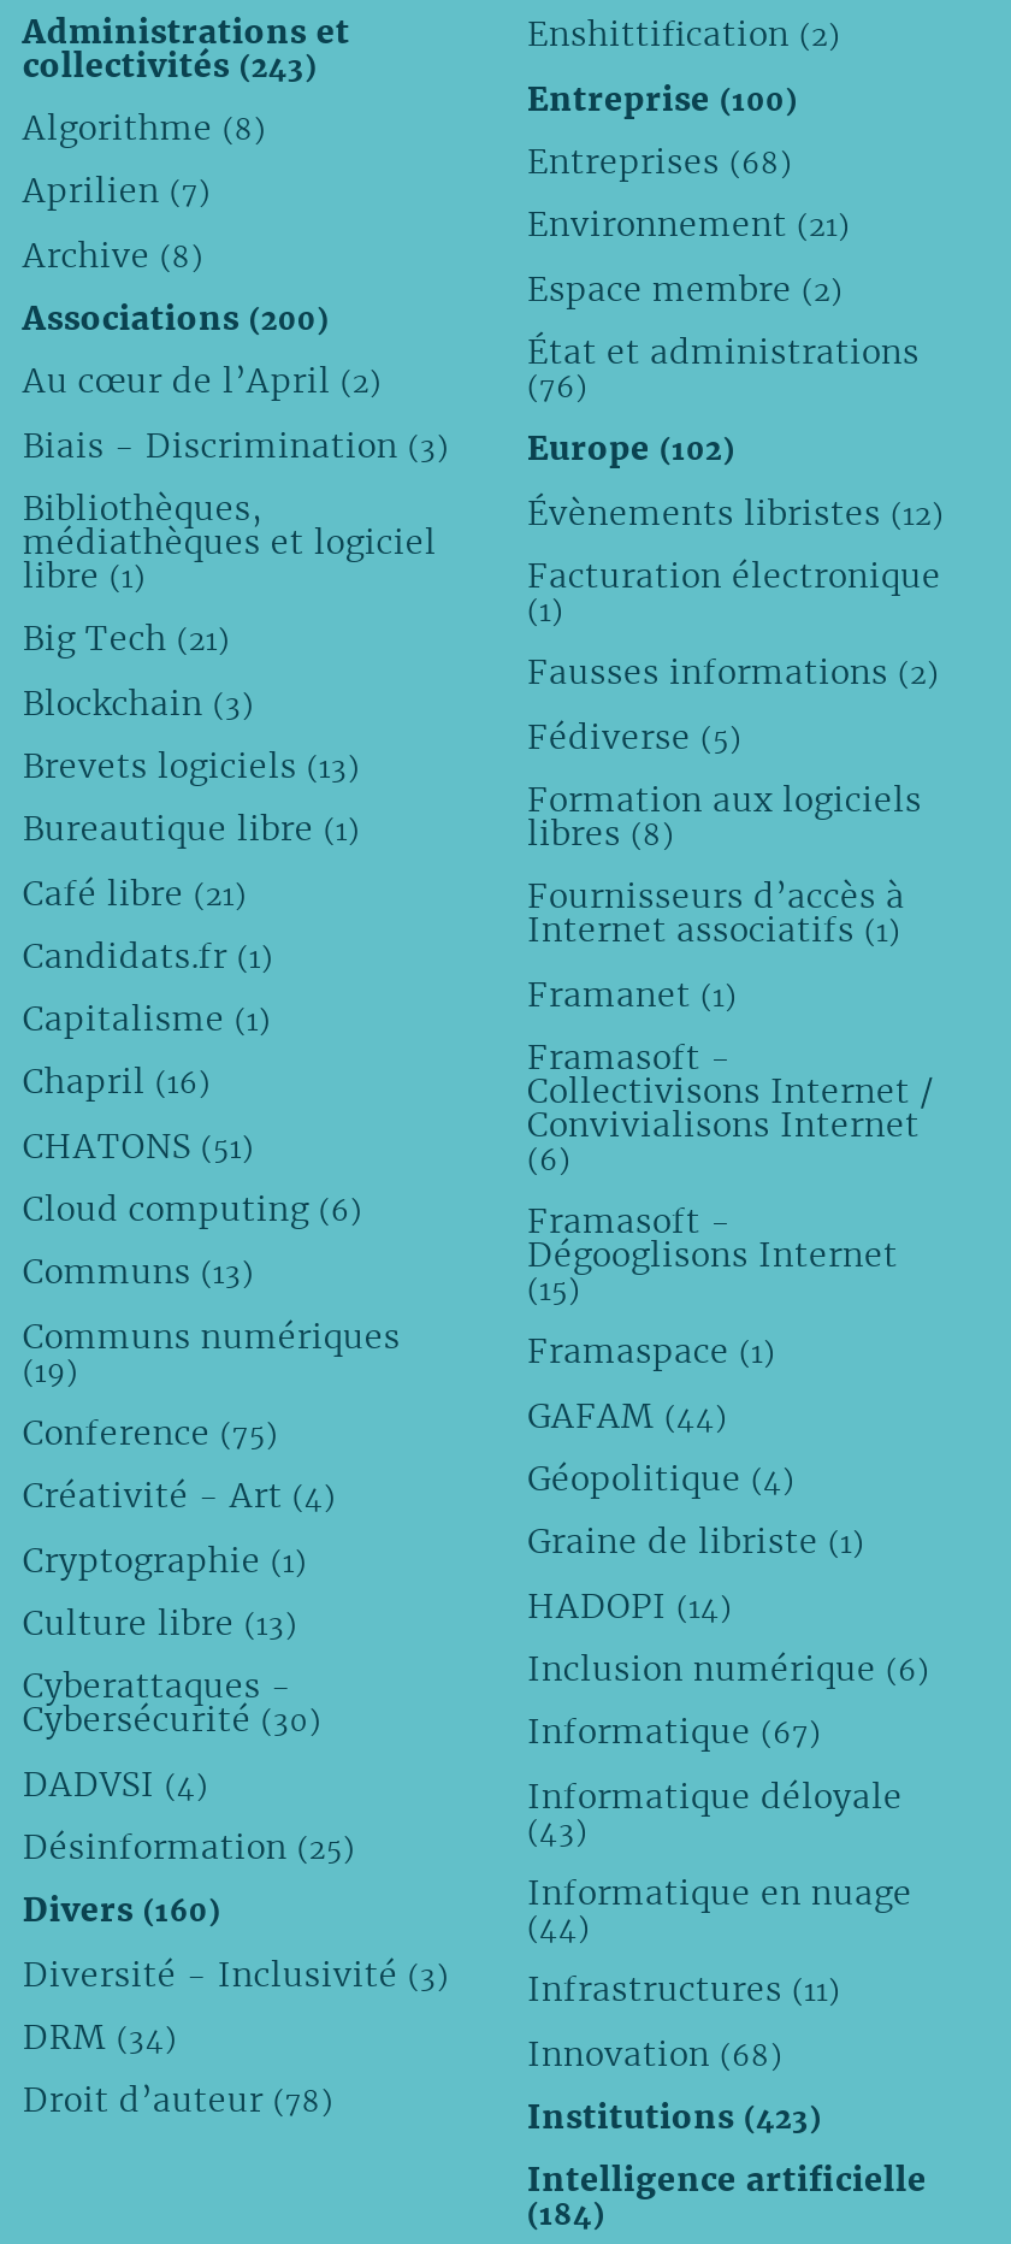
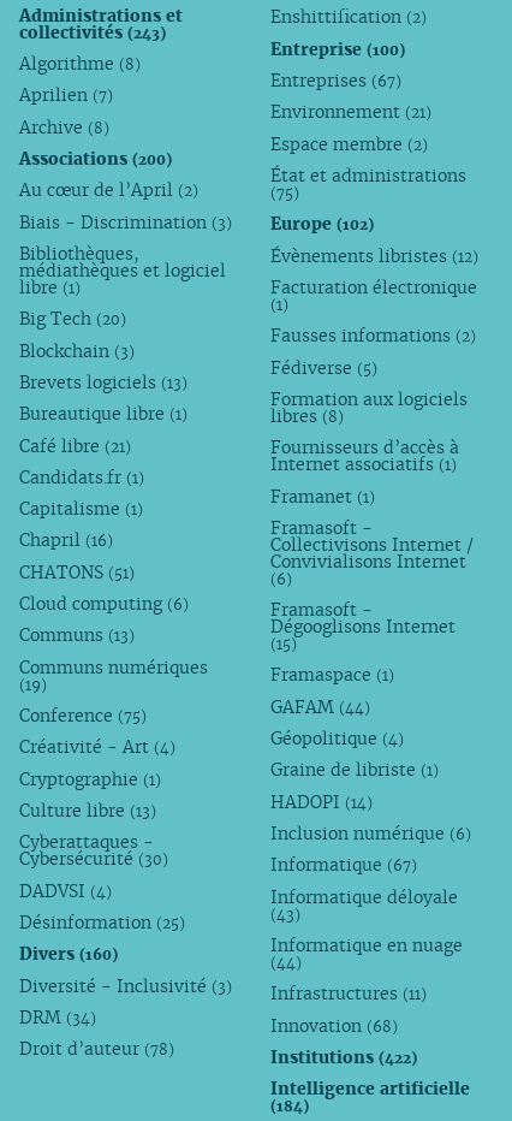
- Entreprises (68)
+ Entreprises (67)

- (76)
+ (75)

- Big Tech (21)
+ Big Tech (20)

- Institutions (423)
+ Institutions (422)
